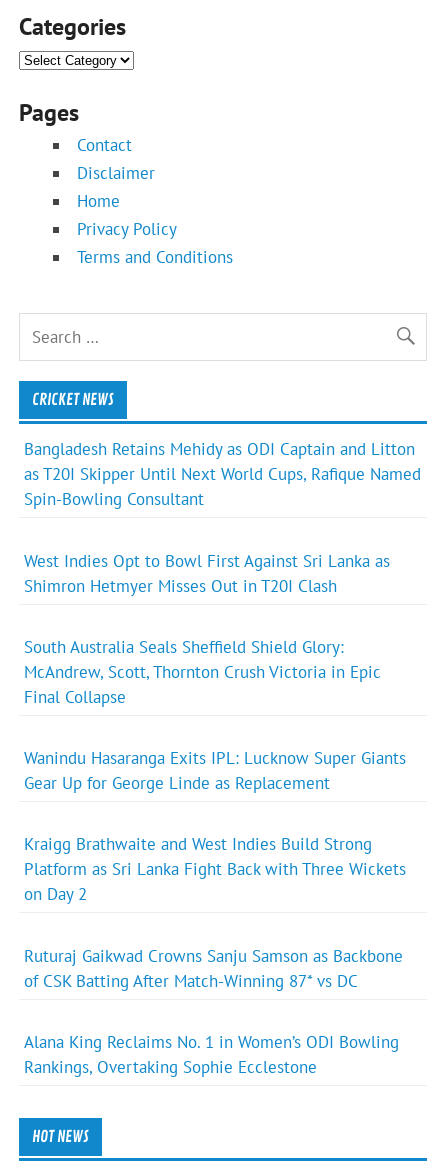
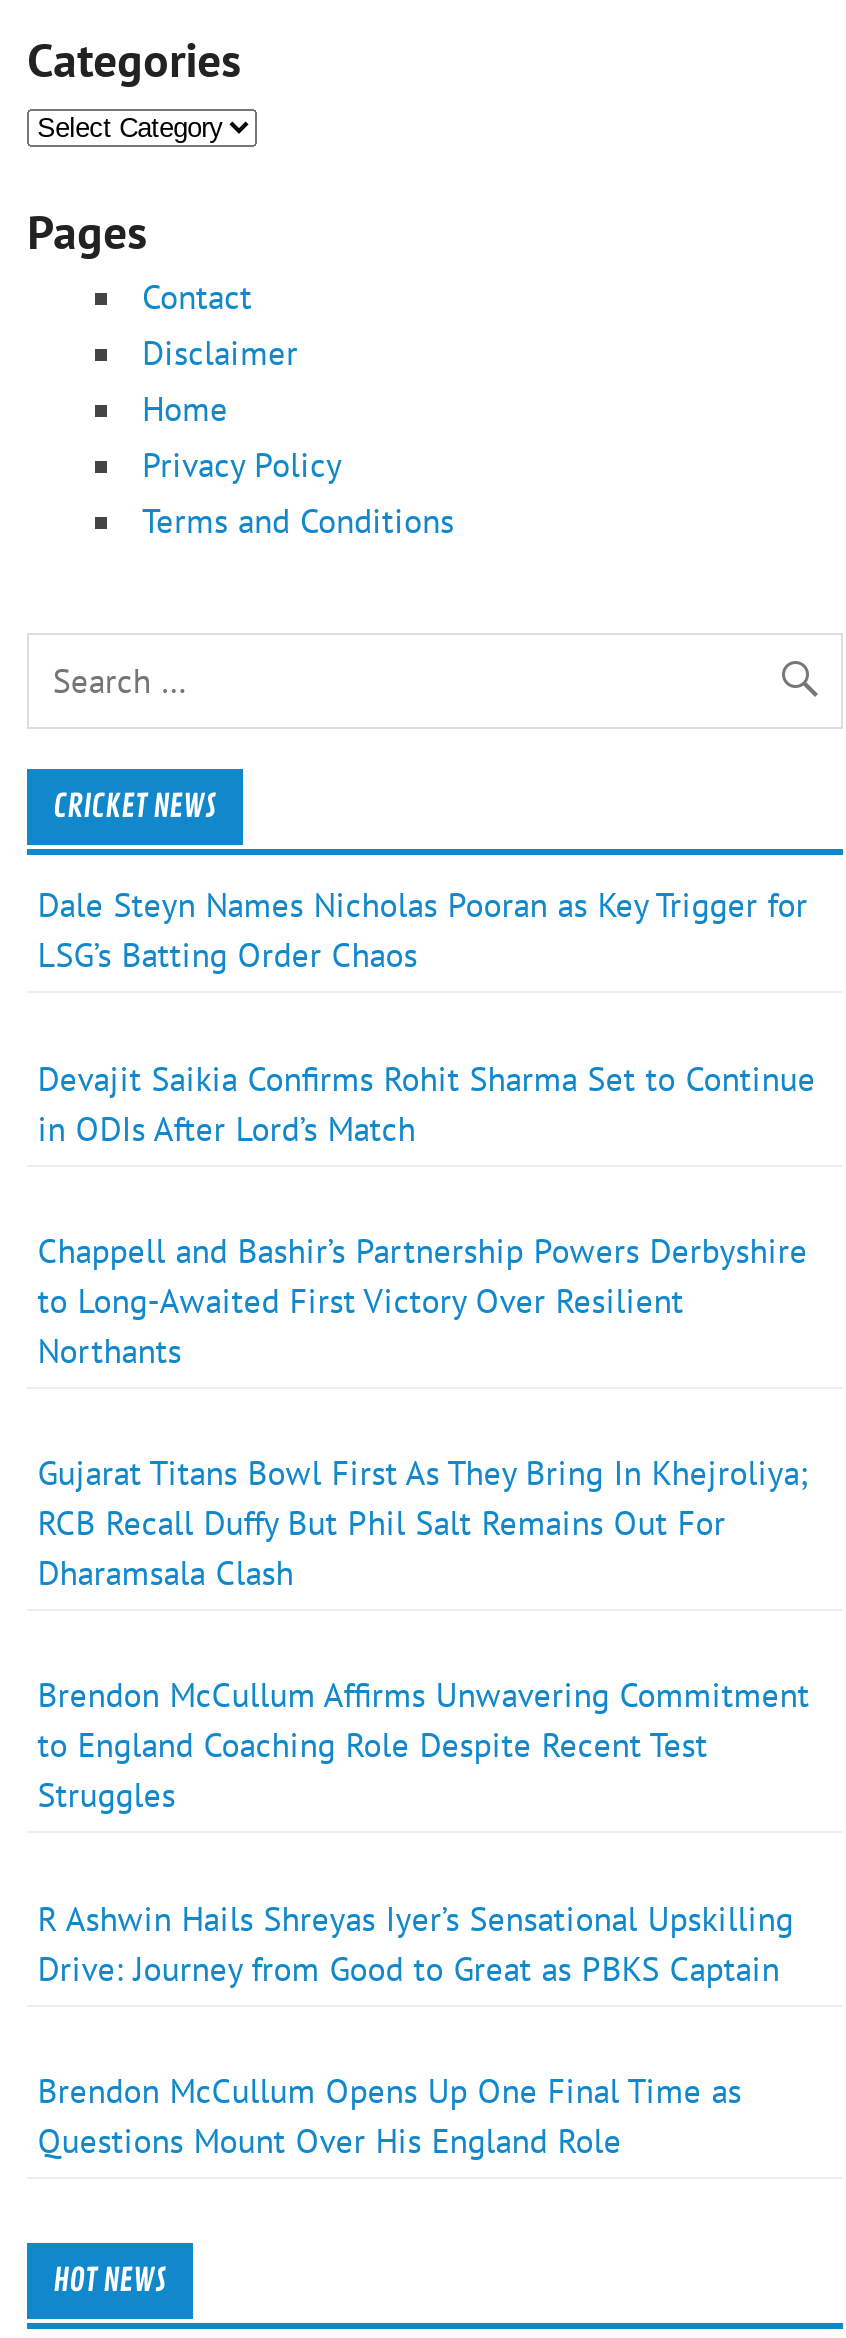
- Bangladesh Retains Mehidy as ODI Captain and Litton
- as T20I Skipper Until Next World Cups, Rafique Named
- Spin-Bowling Consultant
+ Dale Steyn Names Nicholas Pooran as Key Trigger for
+ LSG’s Batting Order Chaos

- West Indies Opt to Bowl First Against Sri Lanka as
- Shimron Hetmyer Misses Out in T20I Clash
+ Devajit Saikia Confirms Rohit Sharma Set to Continue
+ in ODIs After Lord’s Match

- South Australia Seals Sheffield Shield Glory:
- McAndrew, Scott, Thornton Crush Victoria in Epic
- Final Collapse
+ Chappell and Bashir’s Partnership Powers Derbyshire
+ to Long-Awaited First Victory Over Resilient
+ Northants

- Wanindu Hasaranga Exits IPL: Lucknow Super Giants
- Gear Up for George Linde as Replacement
+ Gujarat Titans Bowl First As They Bring In Khejroliya;
+ RCB Recall Duffy But Phil Salt Remains Out For
+ Dharamsala Clash

- Kraigg Brathwaite and West Indies Build Strong
- Platform as Sri Lanka Fight Back with Three Wickets
- on Day 2
+ Brendon McCullum Affirms Unwavering Commitment
+ to England Coaching Role Despite Recent Test
+ Struggles

- Ruturaj Gaikwad Crowns Sanju Samson as Backbone
- of CSK Batting After Match-Winning 87* vs DC
+ R Ashwin Hails Shreyas Iyer’s Sensational Upskilling
+ Drive: Journey from Good to Great as PBKS Captain

- Alana King Reclaims No. 1 in Women’s ODI Bowling
- Rankings, Overtaking Sophie Ecclestone
+ Brendon McCullum Opens Up One Final Time as
+ Questions Mount Over His England Role
